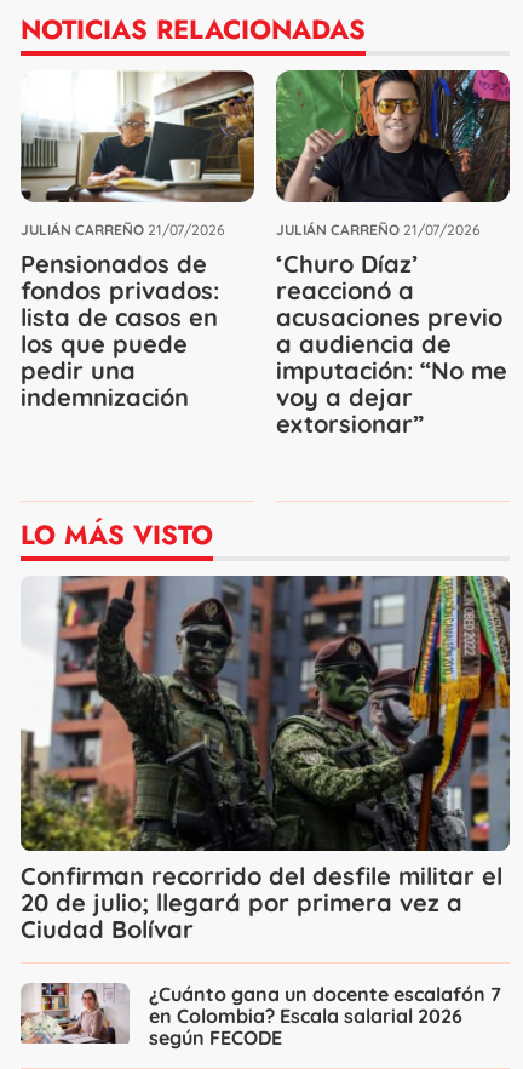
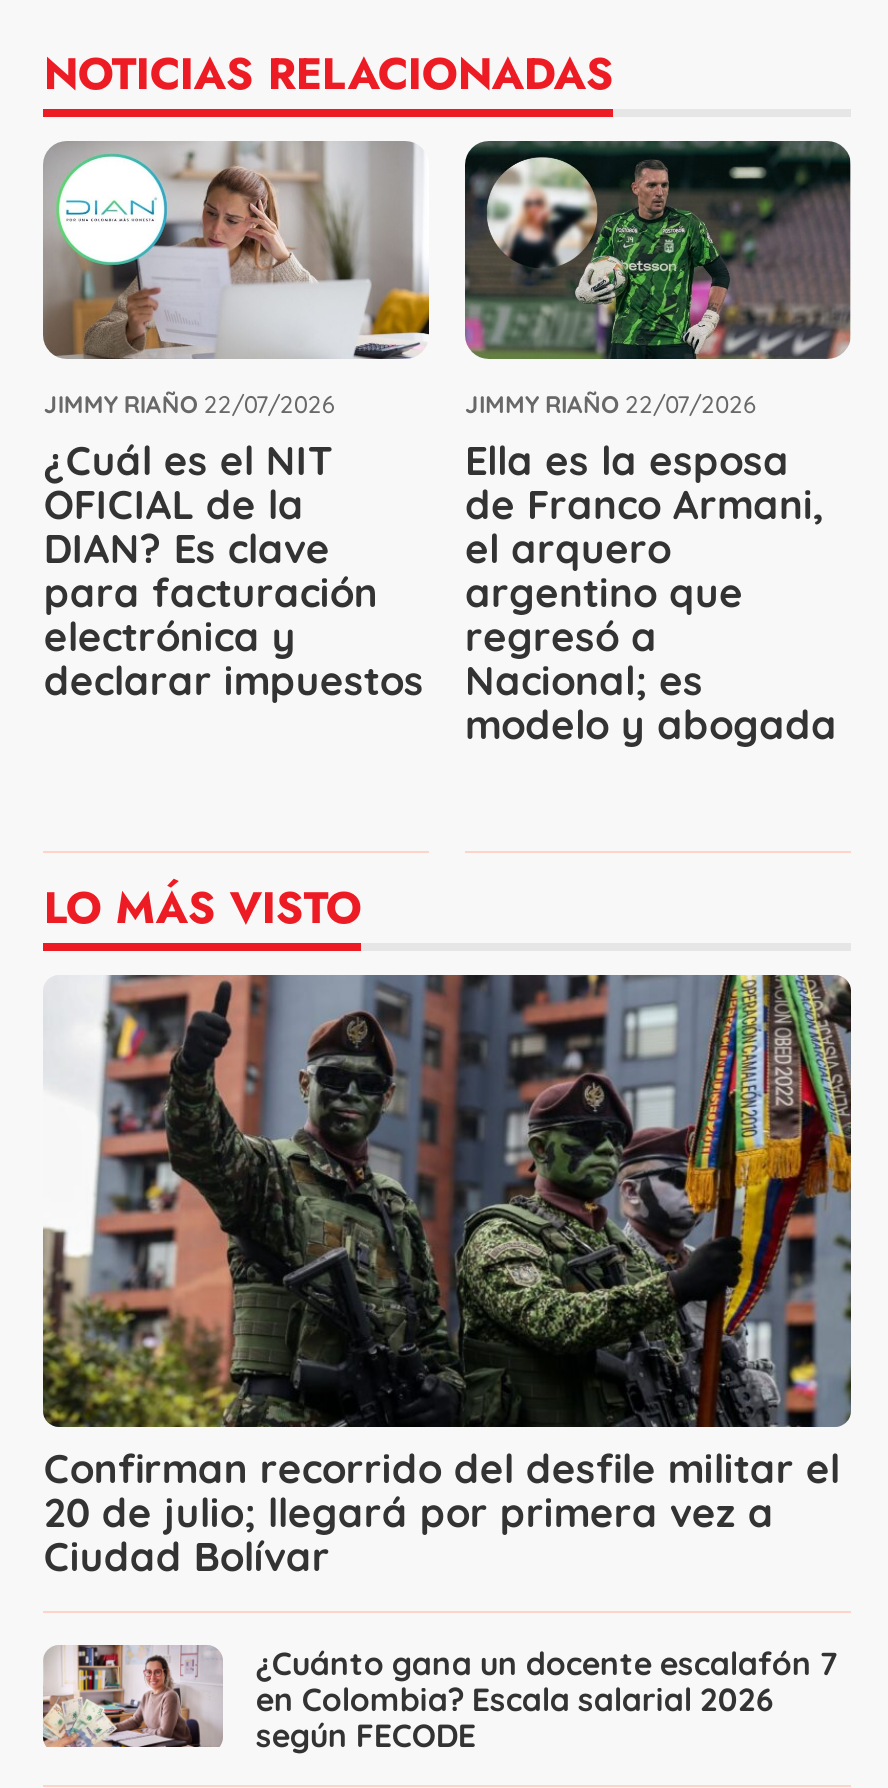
- [image]
- JULIÁN CARREÑO 21/07/2026
- Pensionados de
- fondos privados:
- lista de casos en
- los que puede
- pedir una
- indemnización
+ [image]
+ JIMMY RIAÑO 22/07/2026
+ ¿Cuál es el NIT
+ OFICIAL de la
+ DIAN? Es clave
+ para facturación
+ electrónica y
+ declarar impuestos

- [image]
- JULIÁN CARREÑO 21/07/2026
- ‘Churo Díaz’
- reaccionó a
- acusaciones previo
- a audiencia de
- imputación: “No me
- voy a dejar
- extorsionar”
+ [image]
+ JIMMY RIAÑO 22/07/2026
+ Ella es la esposa
+ de Franco Armani,
+ el arquero
+ argentino que
+ regresó a
+ Nacional; es
+ modelo y abogada
